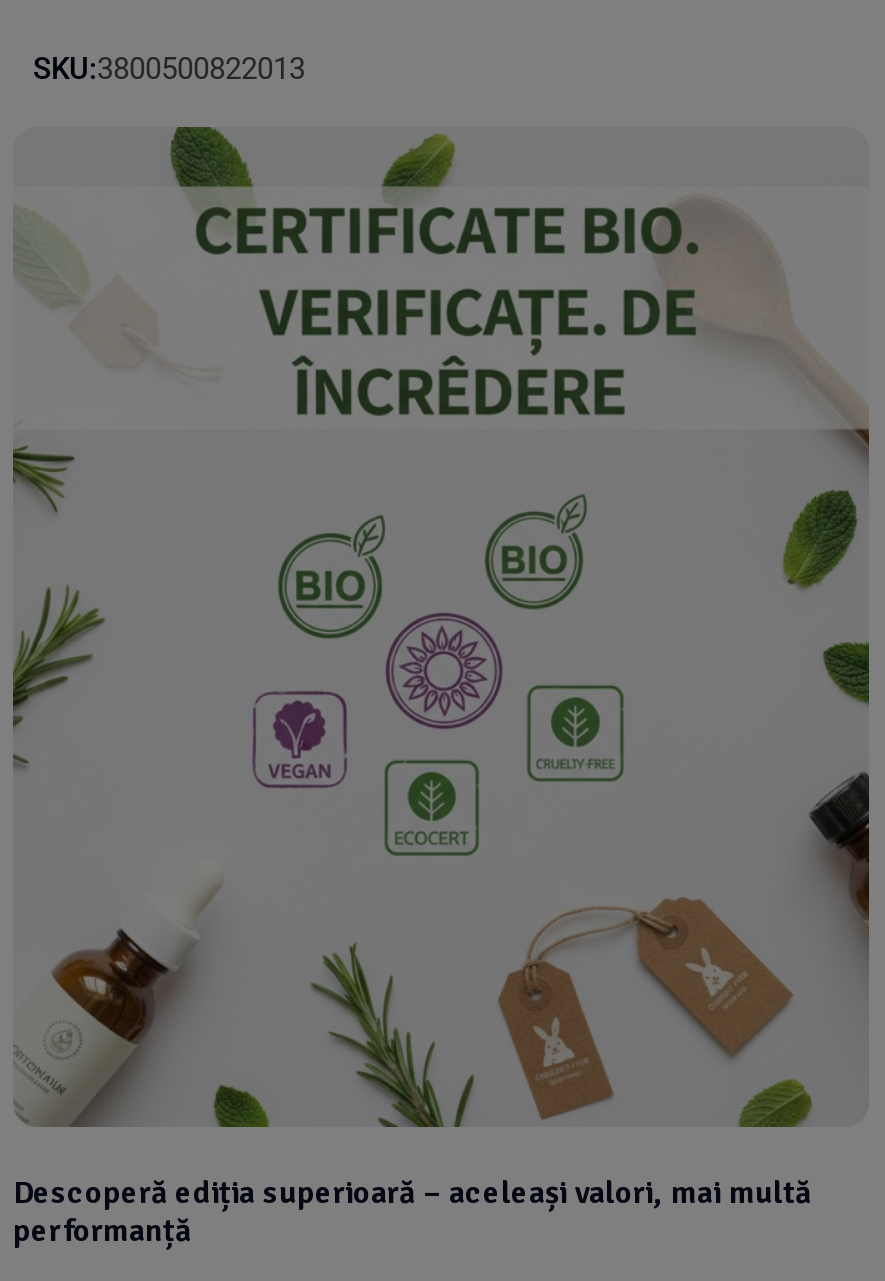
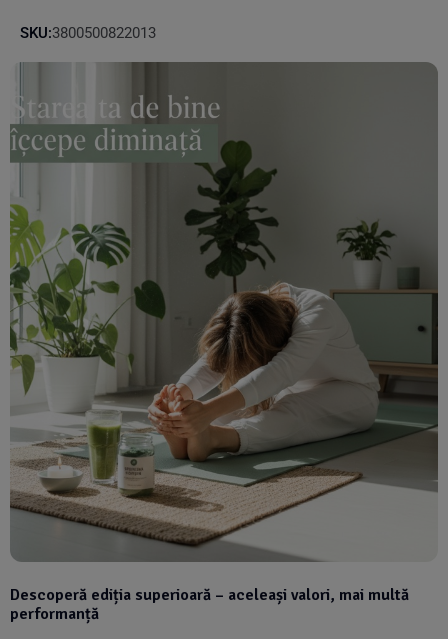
- [image]
+ [image]
